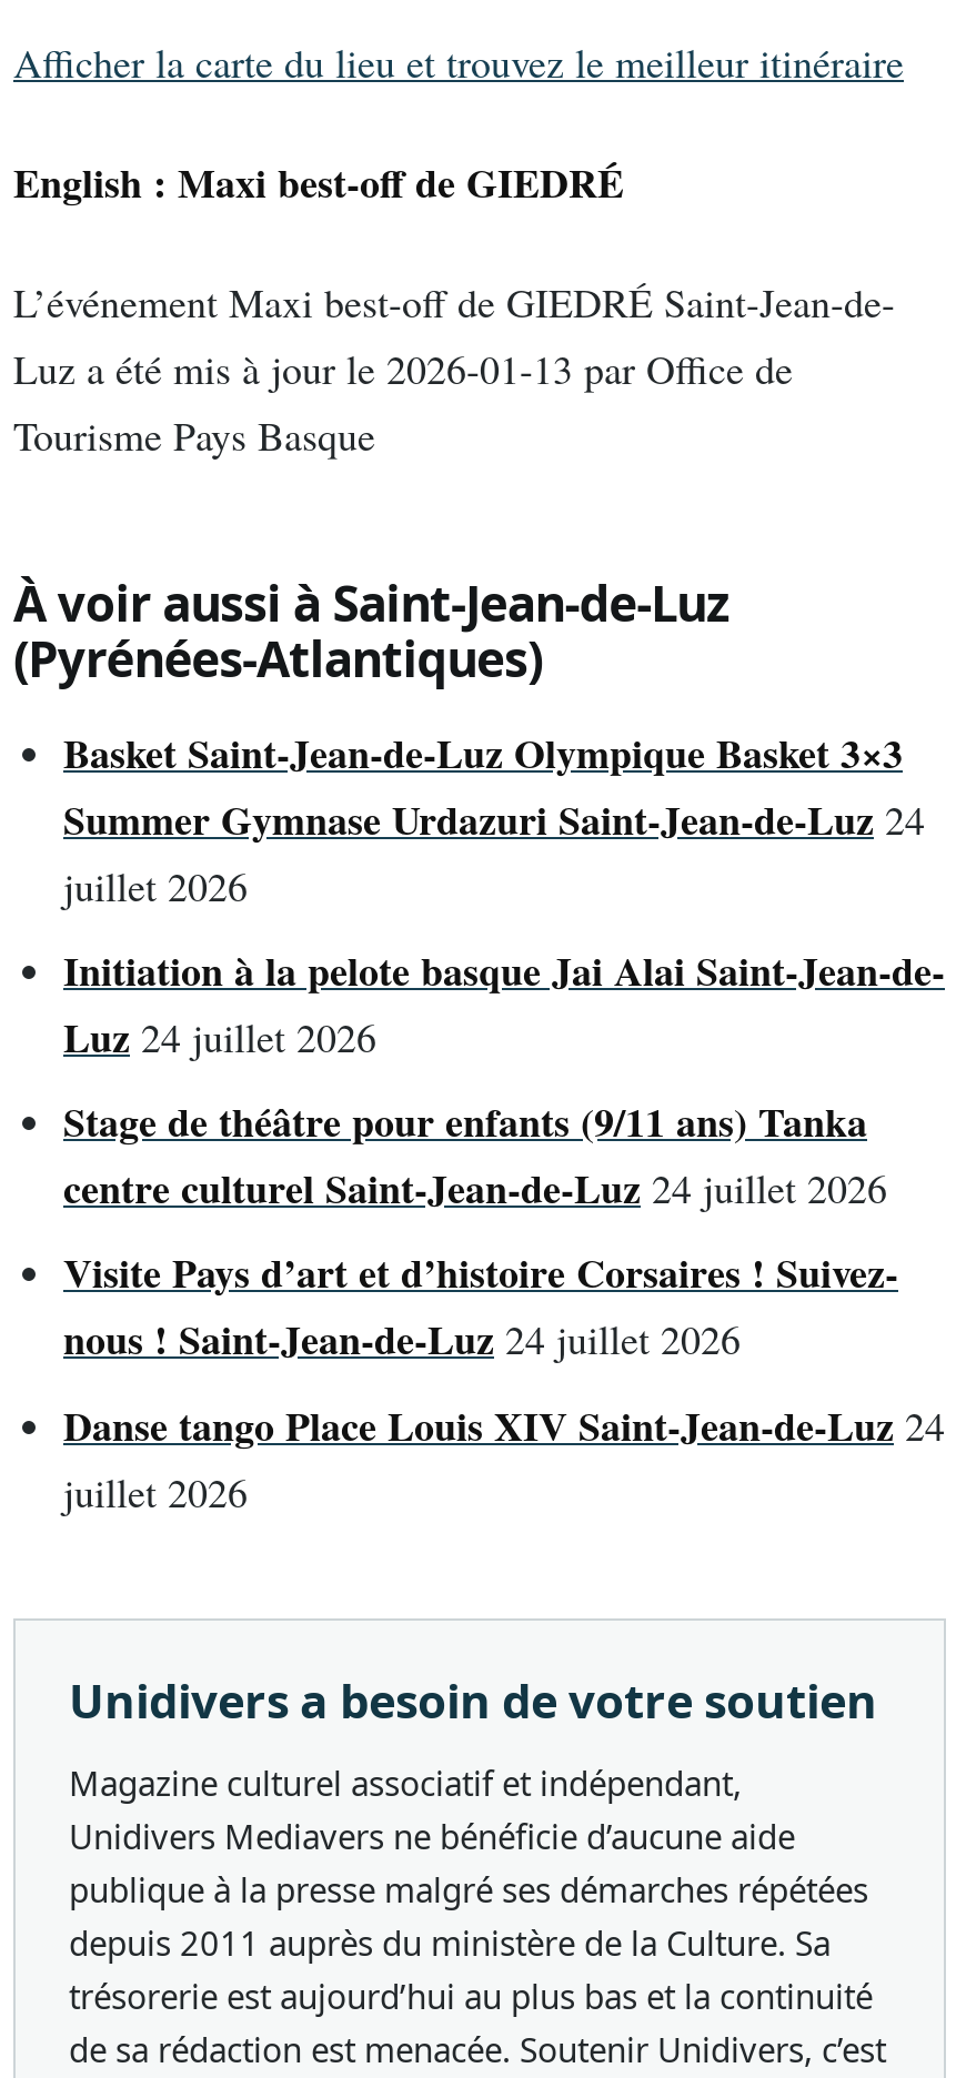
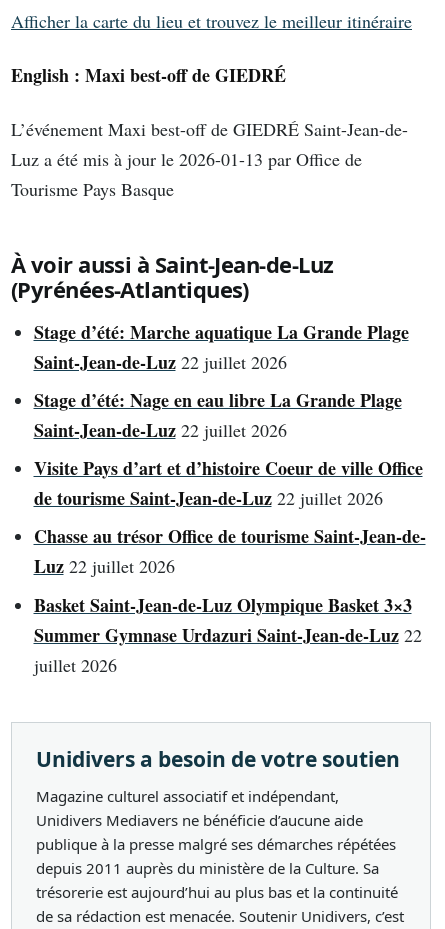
+ Stage d’été: Marche aquatique La Grande Plage
+ Saint-Jean-de-Luz 22 juillet 2026
+ Stage d’été: Nage en eau libre La Grande Plage
+ Saint-Jean-de-Luz 22 juillet 2026
+ Visite Pays d’art et d’histoire Coeur de ville Office
+ de tourisme Saint-Jean-de-Luz 22 juillet 2026
+ Chasse au trésor Office de tourisme Saint-Jean-de-
+ Luz 22 juillet 2026

moved down: Basket Saint-Jean-de-Luz Olympique Basket 3×3

- Summer Gymnase Urdazuri Saint-Jean-de-Luz 24
- juillet 2026
- Initiation à la pelote basque Jai Alai Saint-Jean-de-
- Luz 24 juillet 2026
- Stage de théâtre pour enfants (9/11 ans) Tanka
- centre culturel Saint-Jean-de-Luz 24 juillet 2026
- Visite Pays d’art et d’histoire Corsaires ! Suivez-
- nous ! Saint-Jean-de-Luz 24 juillet 2026
- Danse tango Place Louis XIV Saint-Jean-de-Luz 24
+ Summer Gymnase Urdazuri Saint-Jean-de-Luz 22
